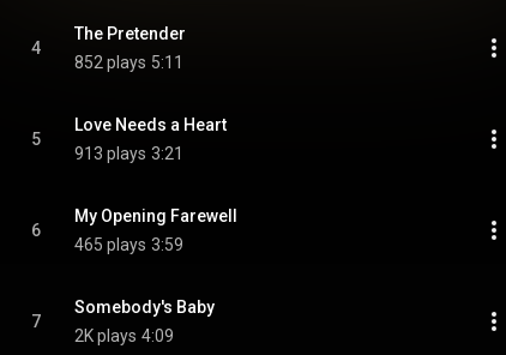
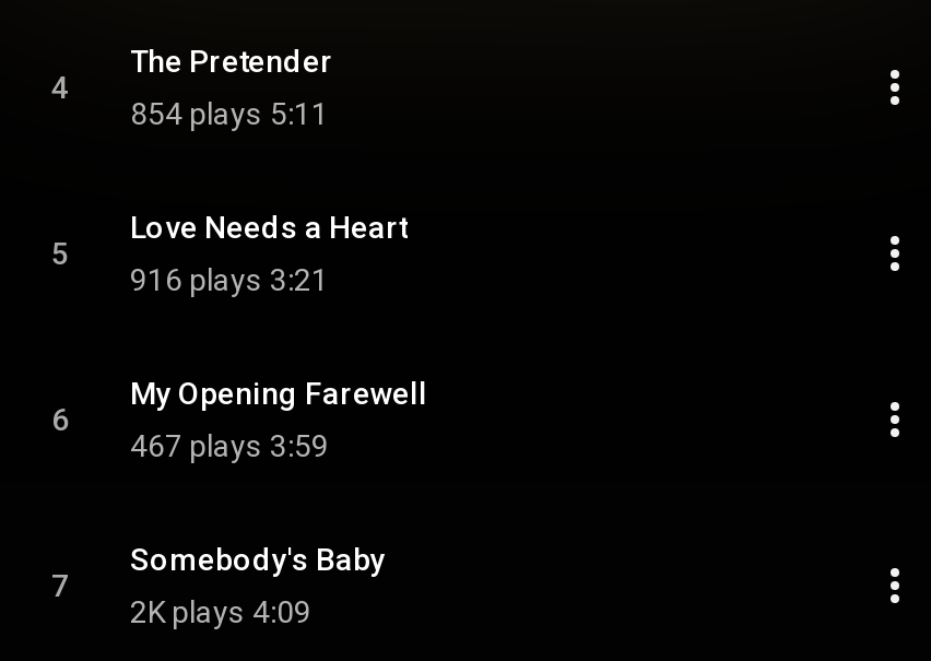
- 852 plays 5:11
+ 854 plays 5:11

- 913 plays 3:21
+ 916 plays 3:21

- 465 plays 3:59
+ 467 plays 3:59
